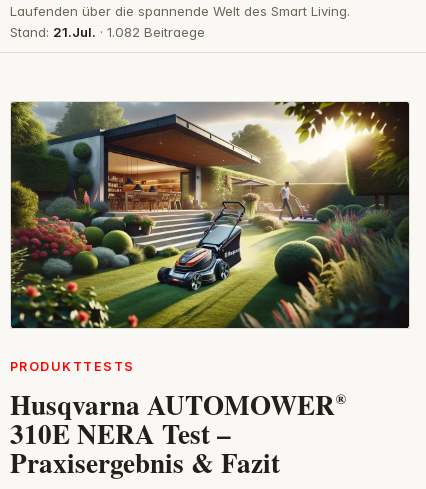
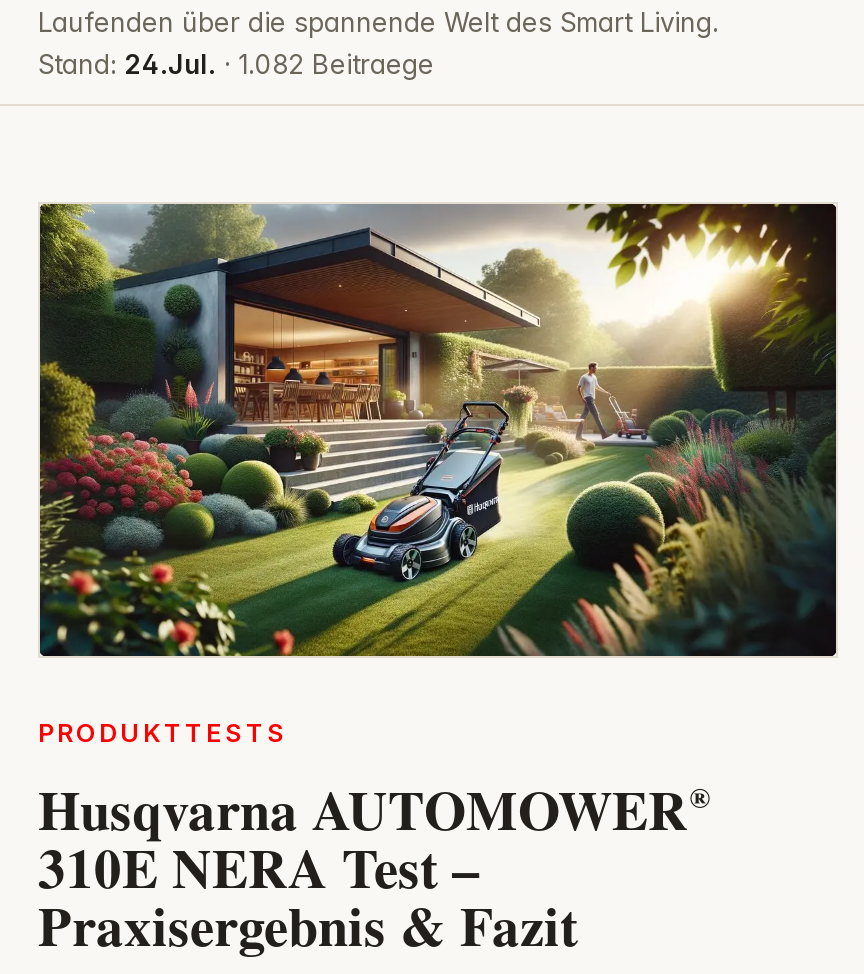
- Stand: 21.Jul. · 1.082 Beitraege
+ Stand: 24.Jul. · 1.082 Beitraege
